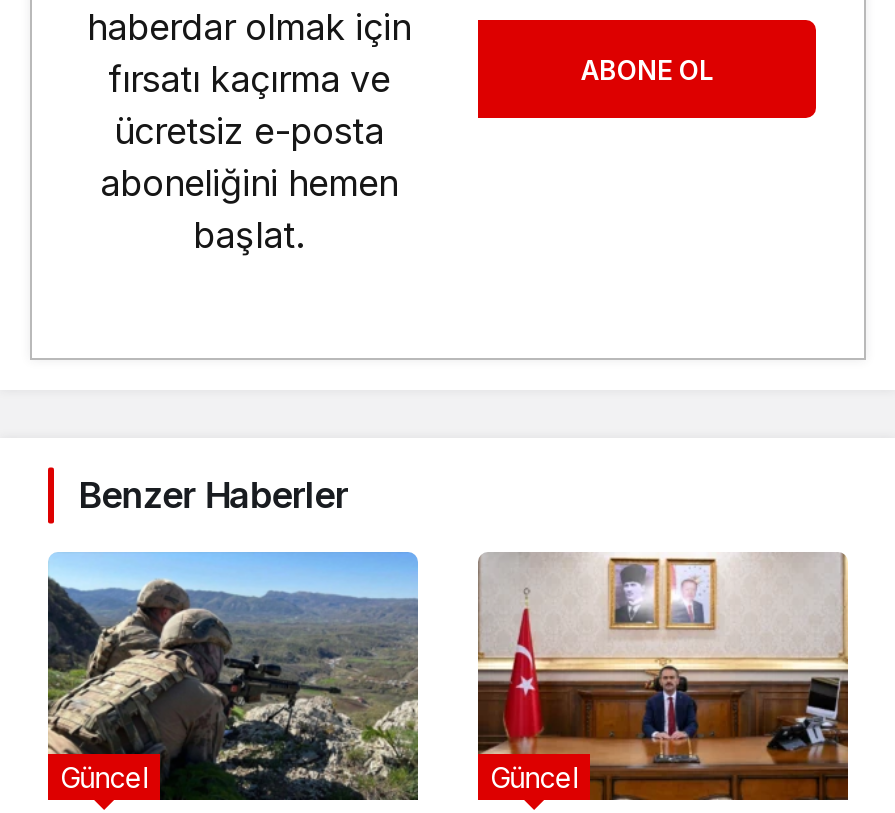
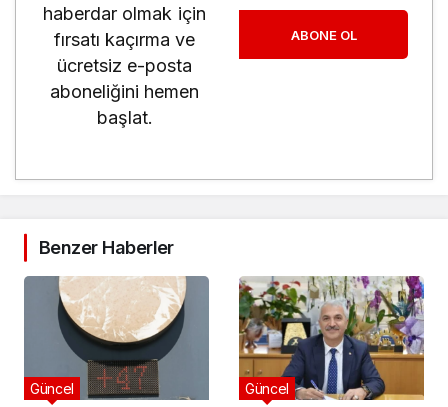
- [image]
+ [image]

- [image]
+ [image]
